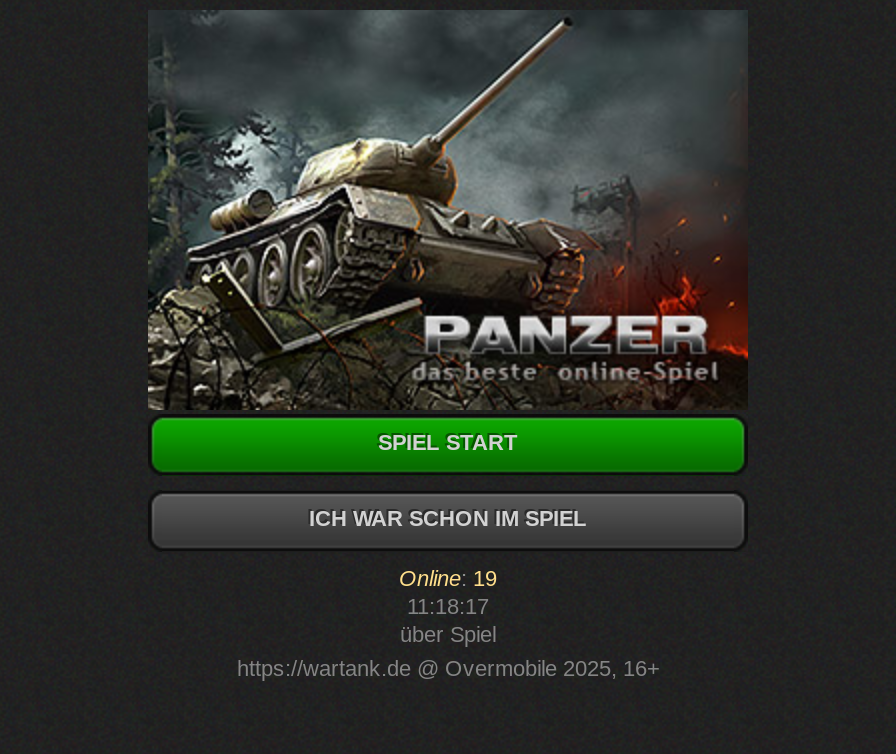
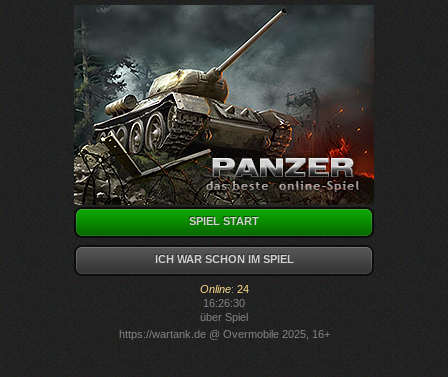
- Online: 19
+ Online: 24

- 11:18:17
+ 16:26:30
